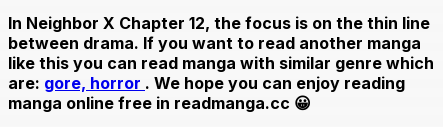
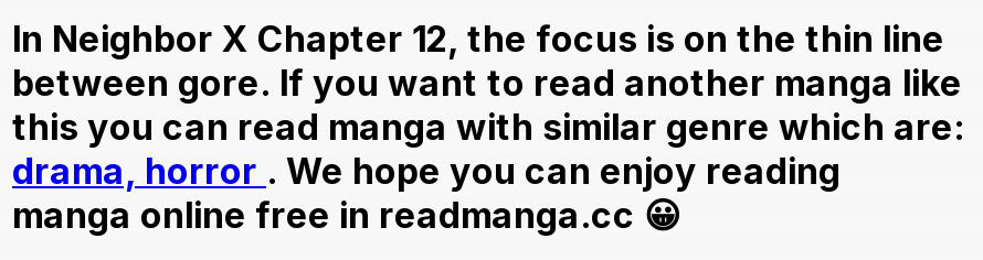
- between drama. If you want to read another manga
- like this you can read manga with similar genre which
- are: gore, horror. We hope you can enjoy reading
+ between gore. If you want to read another manga like
+ this you can read manga with similar genre which are:
+ drama, horror. We hope you can enjoy reading
